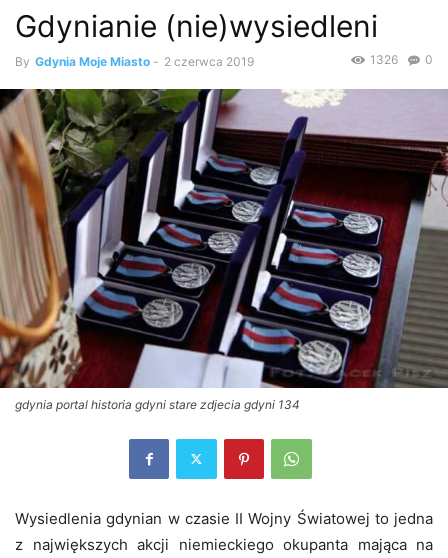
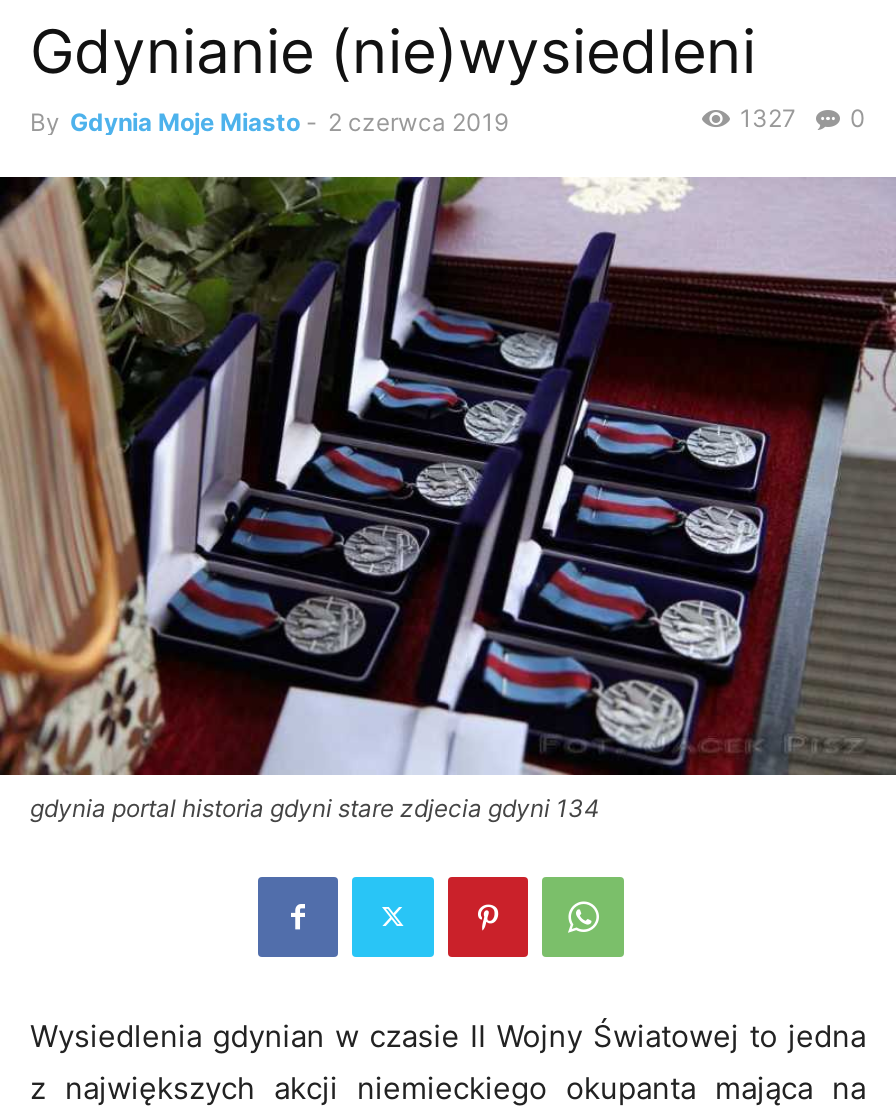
- 1326 0
+ 1327 0
